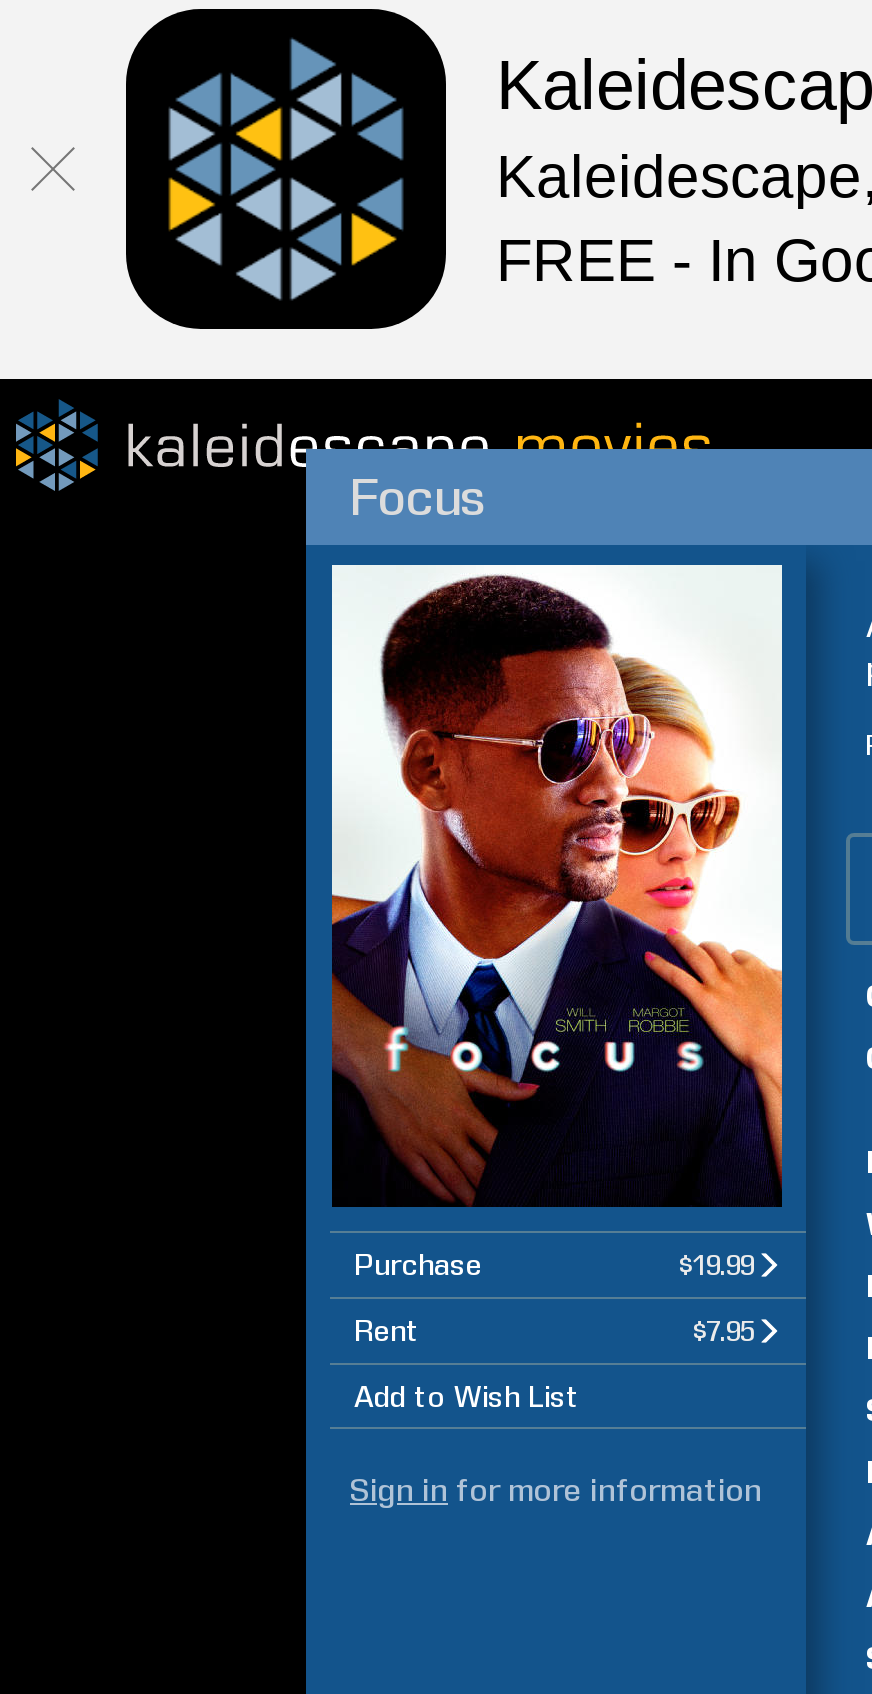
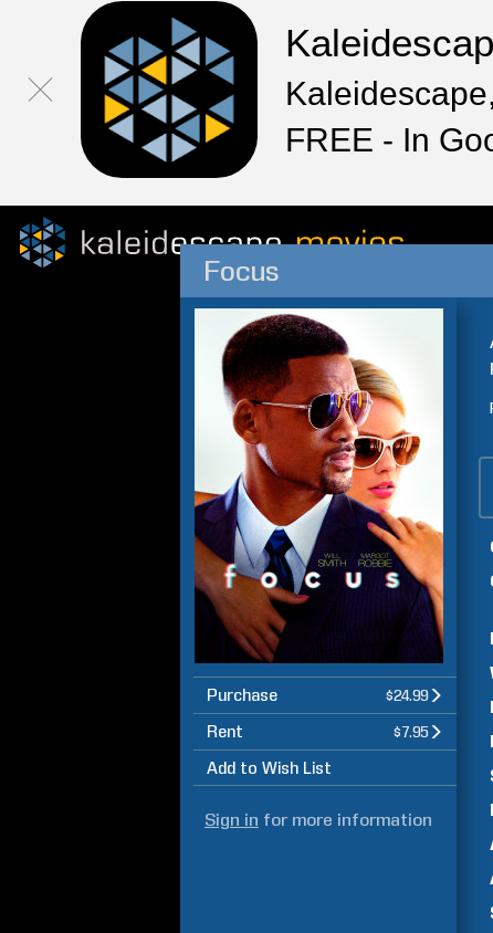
- $19.99
+ $24.99
